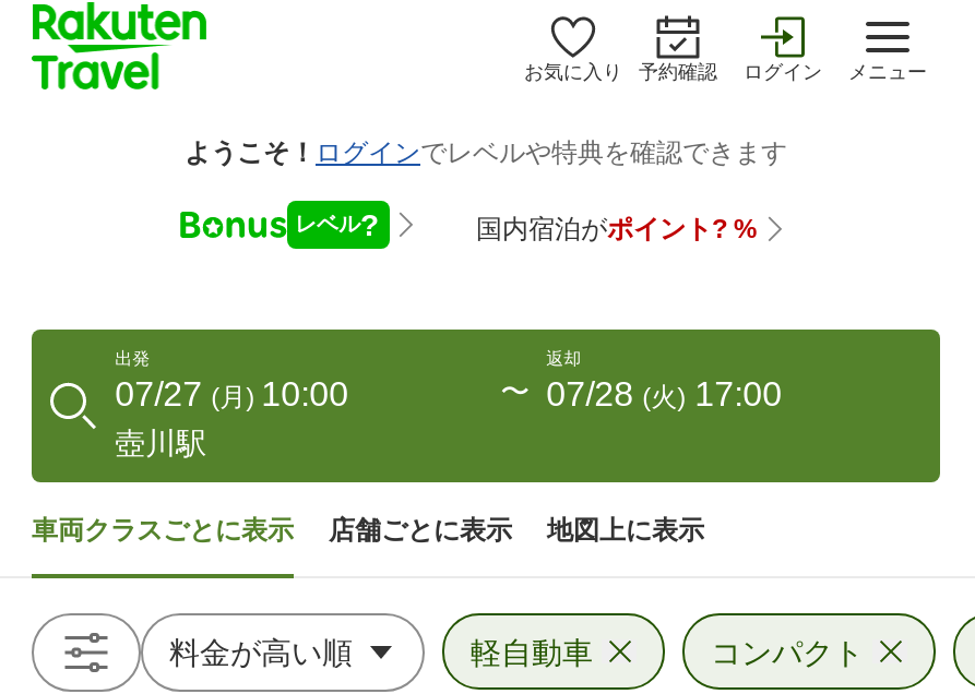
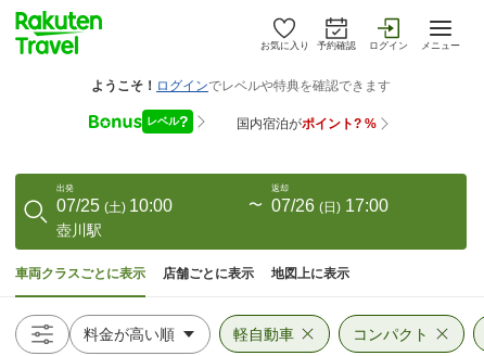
- 07/27 (月) 10:00
+ 07/25 (土) 10:00

- 07/28 (火) 17:00
+ 07/26 (日) 17:00
